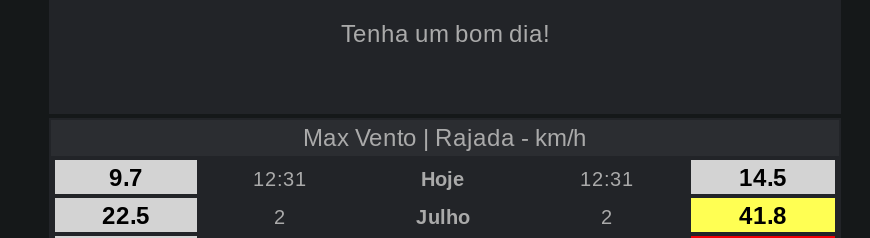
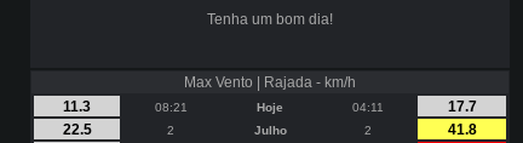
- 9.7
+ 11.3

- 12:31
+ 08:21

- 12:31
+ 04:11

- 14.5
+ 17.7
